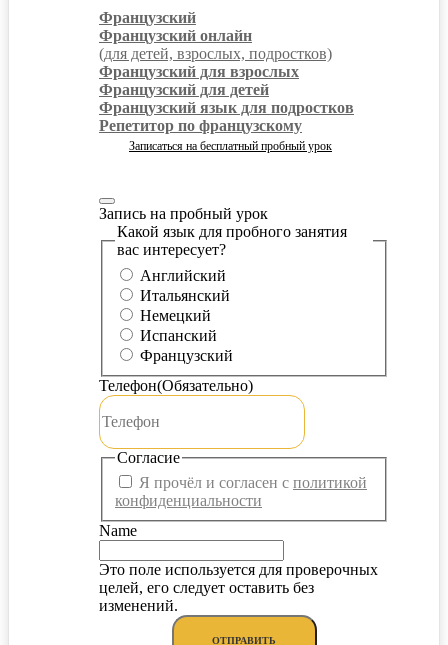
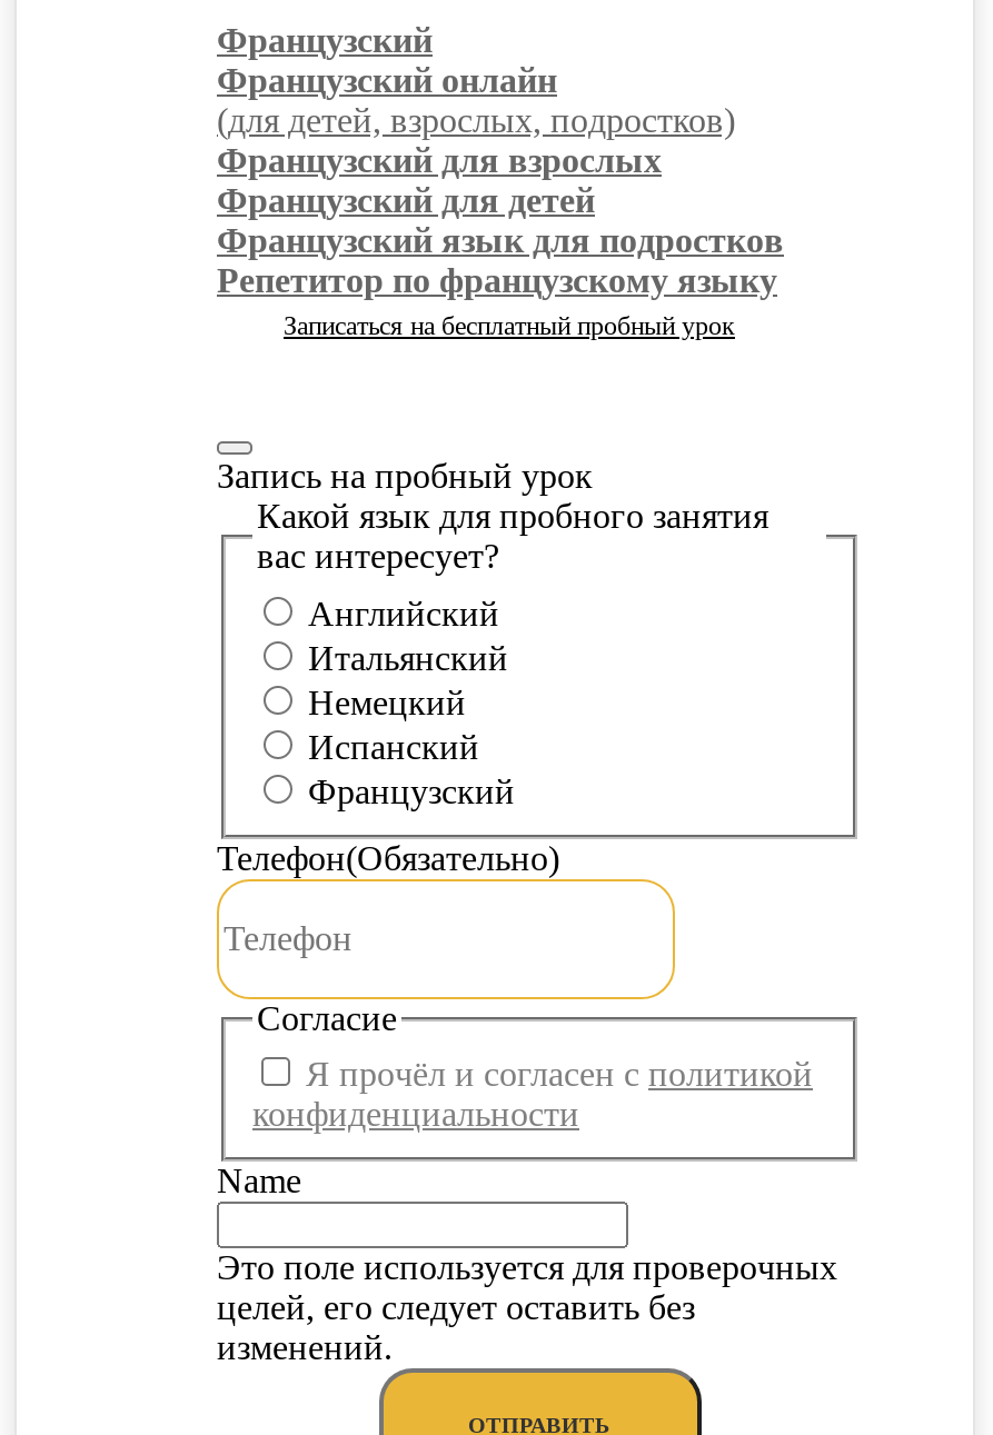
- Репетитор по французскому
+ Репетитор по французскому языку
